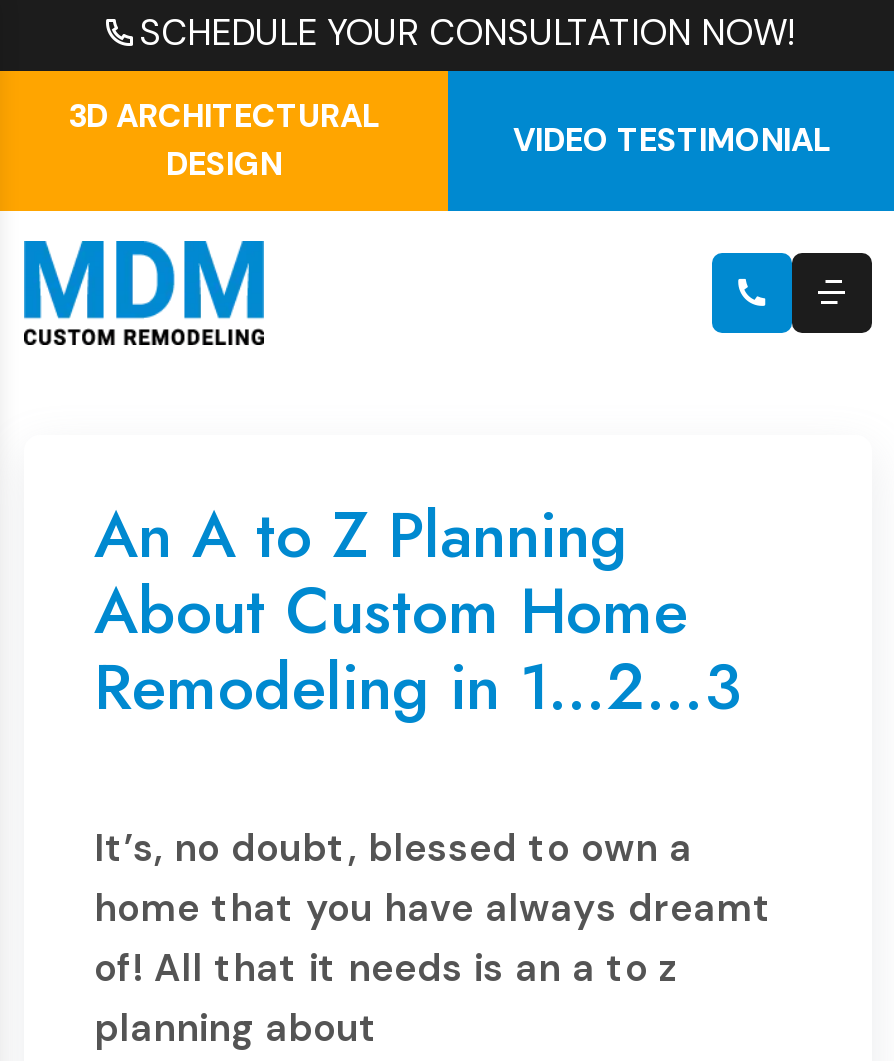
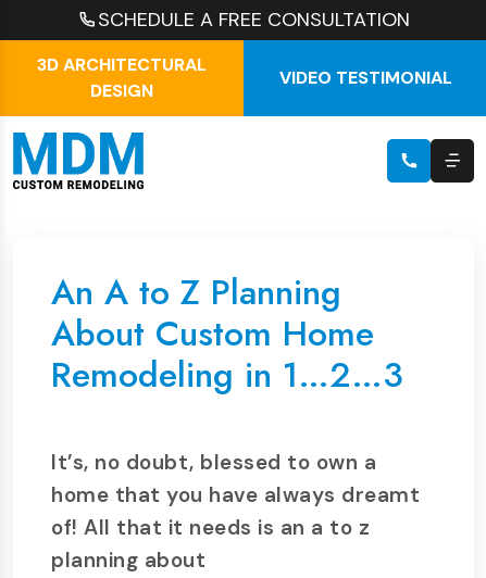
- SCHEDULE YOUR CONSULTATION NOW!
+ SCHEDULE A FREE CONSULTATION
